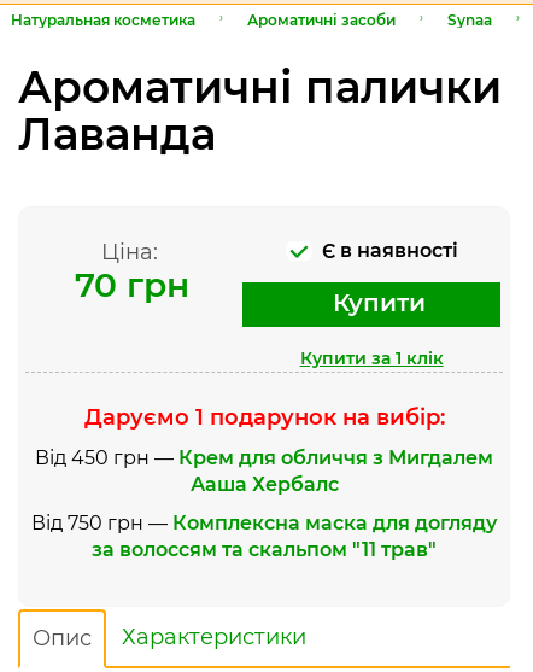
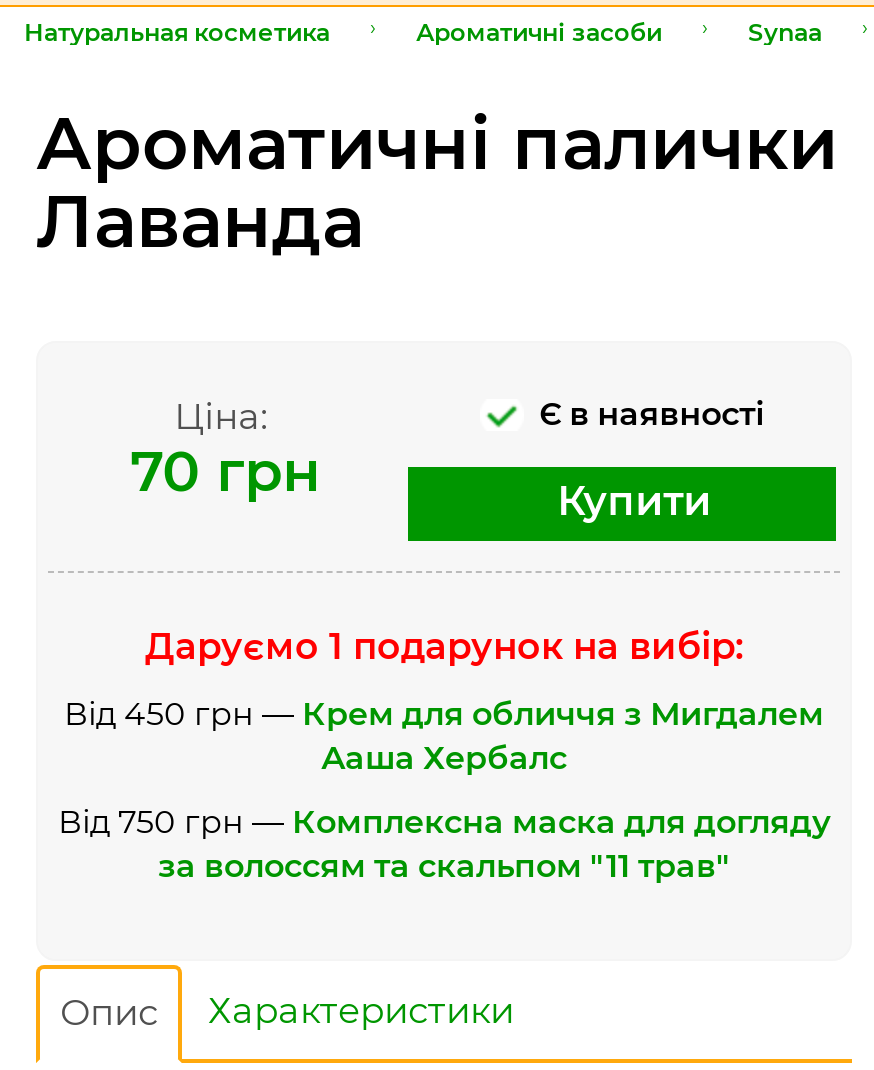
- Купити за 1 клiк
